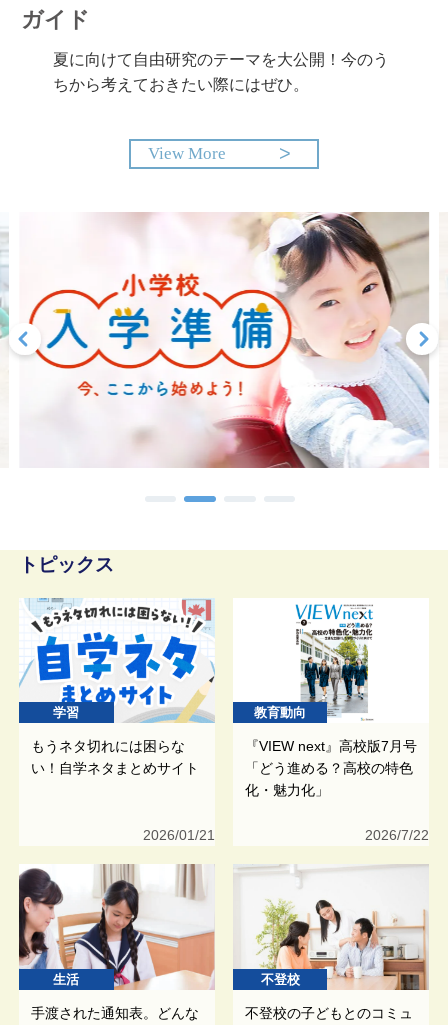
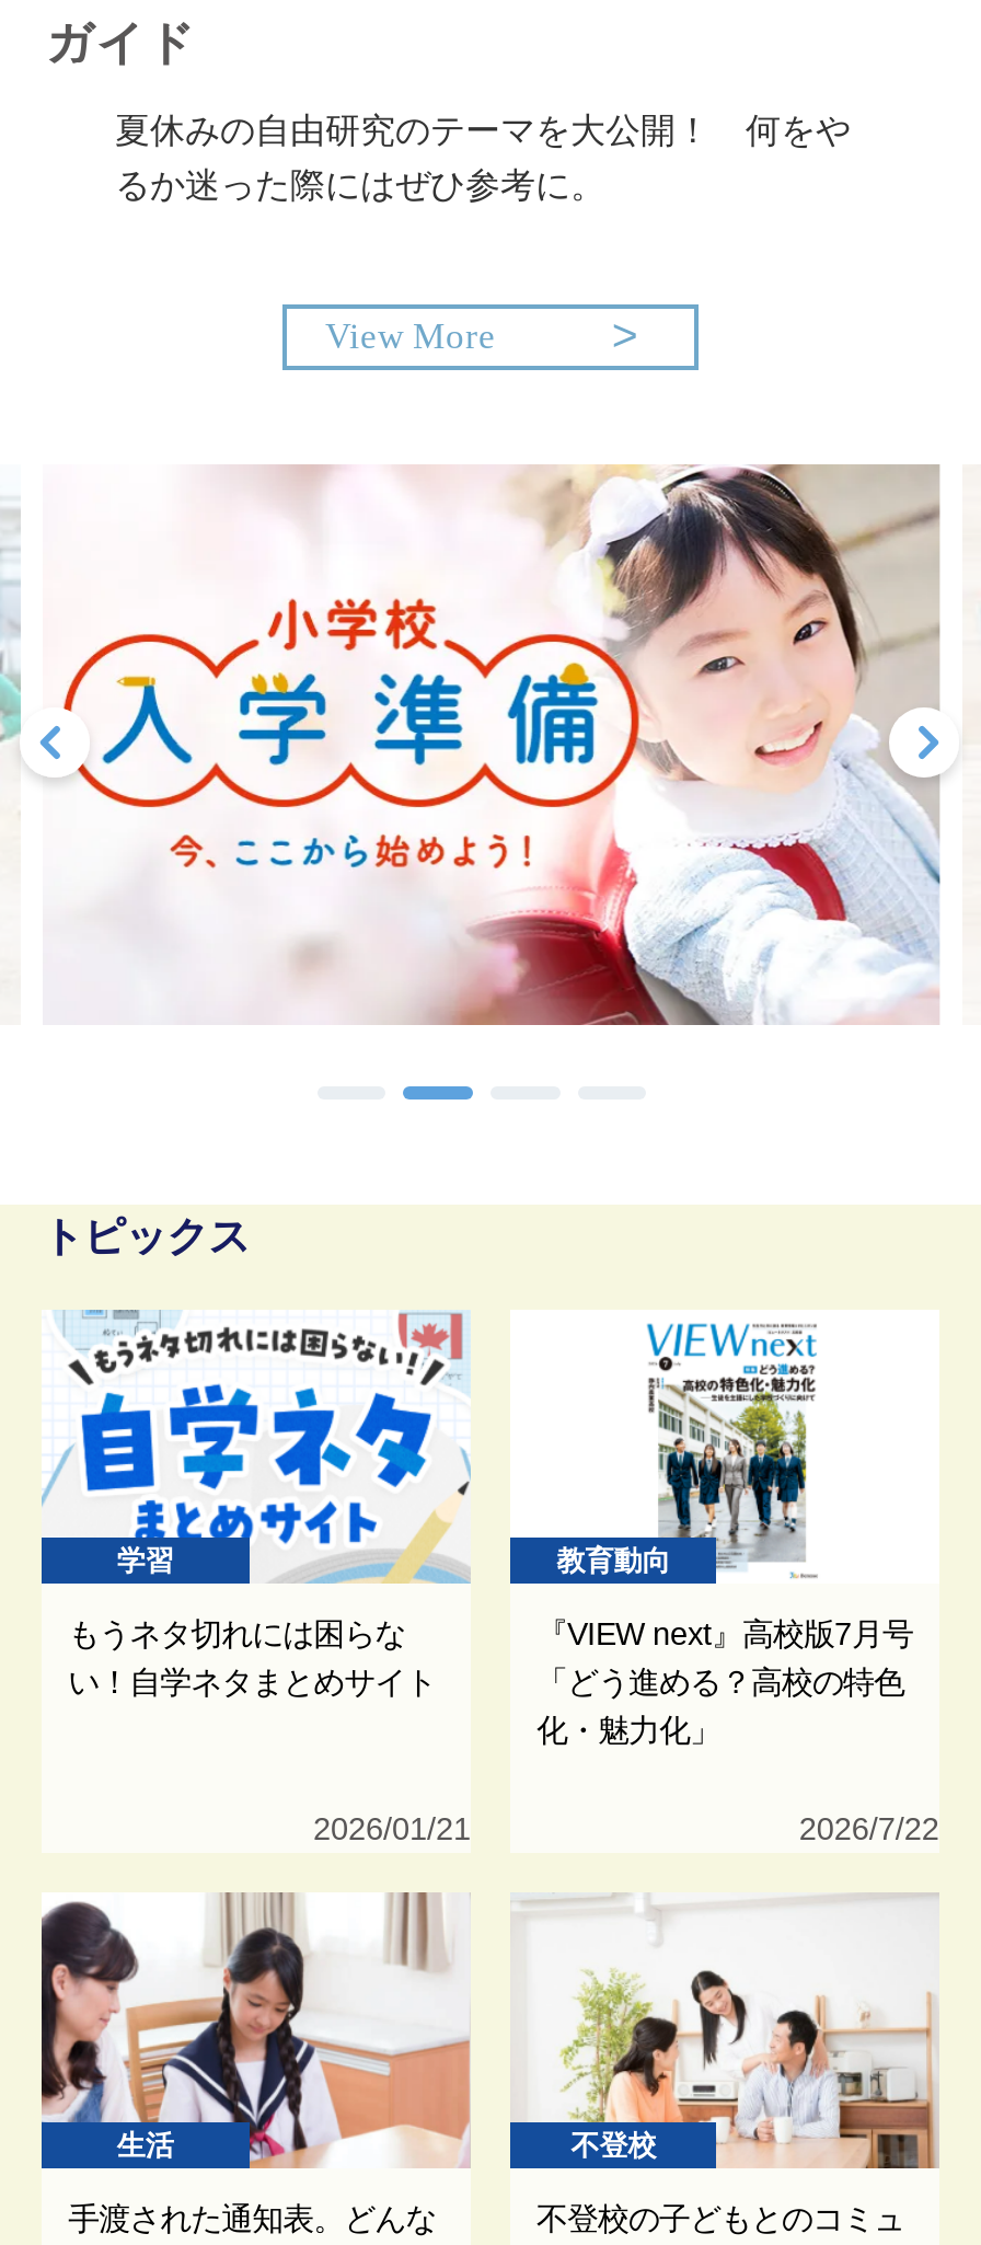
- 夏に向けて自由研究のテーマを大公開！今のう
+ 夏休みの自由研究のテーマを大公開！ 何をや

- ちから考えておきたい際にはぜひ。
+ るか迷った際にはぜひ参考に。
